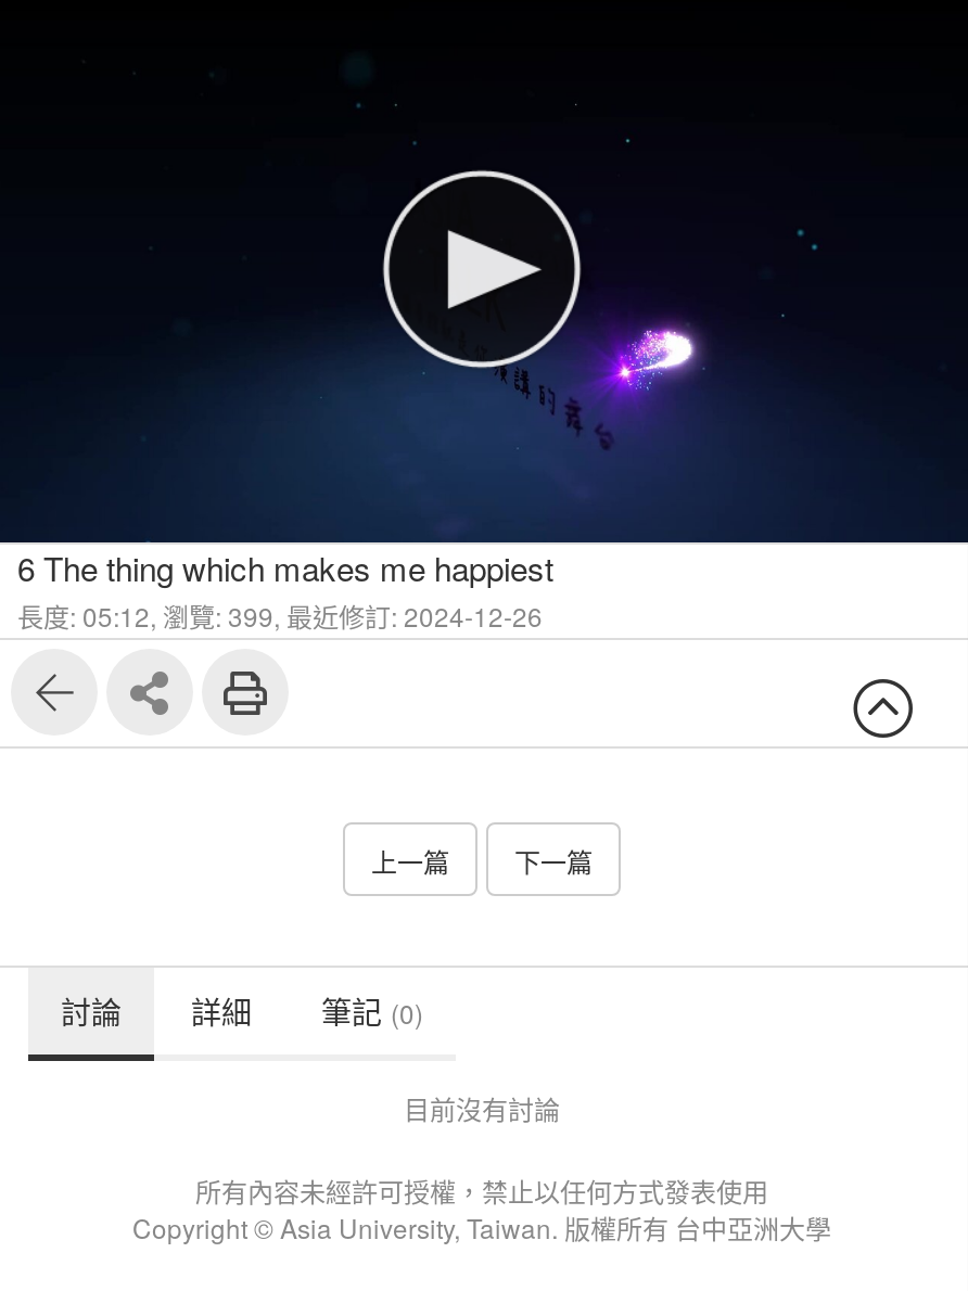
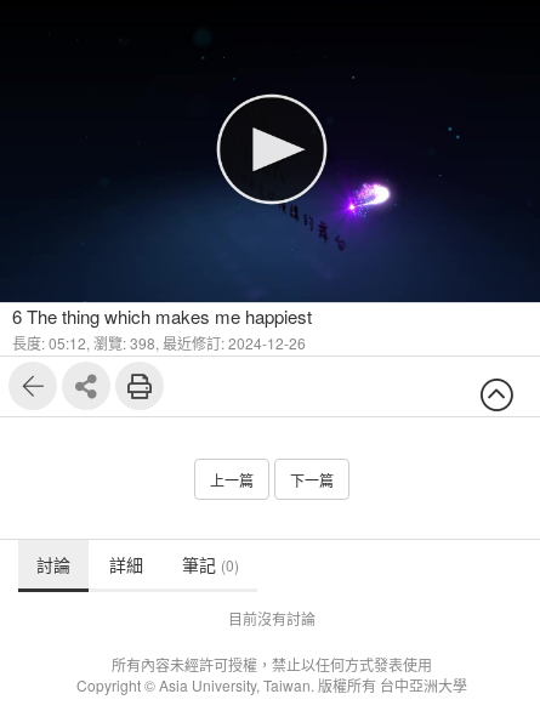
- 長度: 05:12,瀏覽: 399,最近修訂: 2024-12-26
+ 長度: 05:12,瀏覽: 398,最近修訂: 2024-12-26
